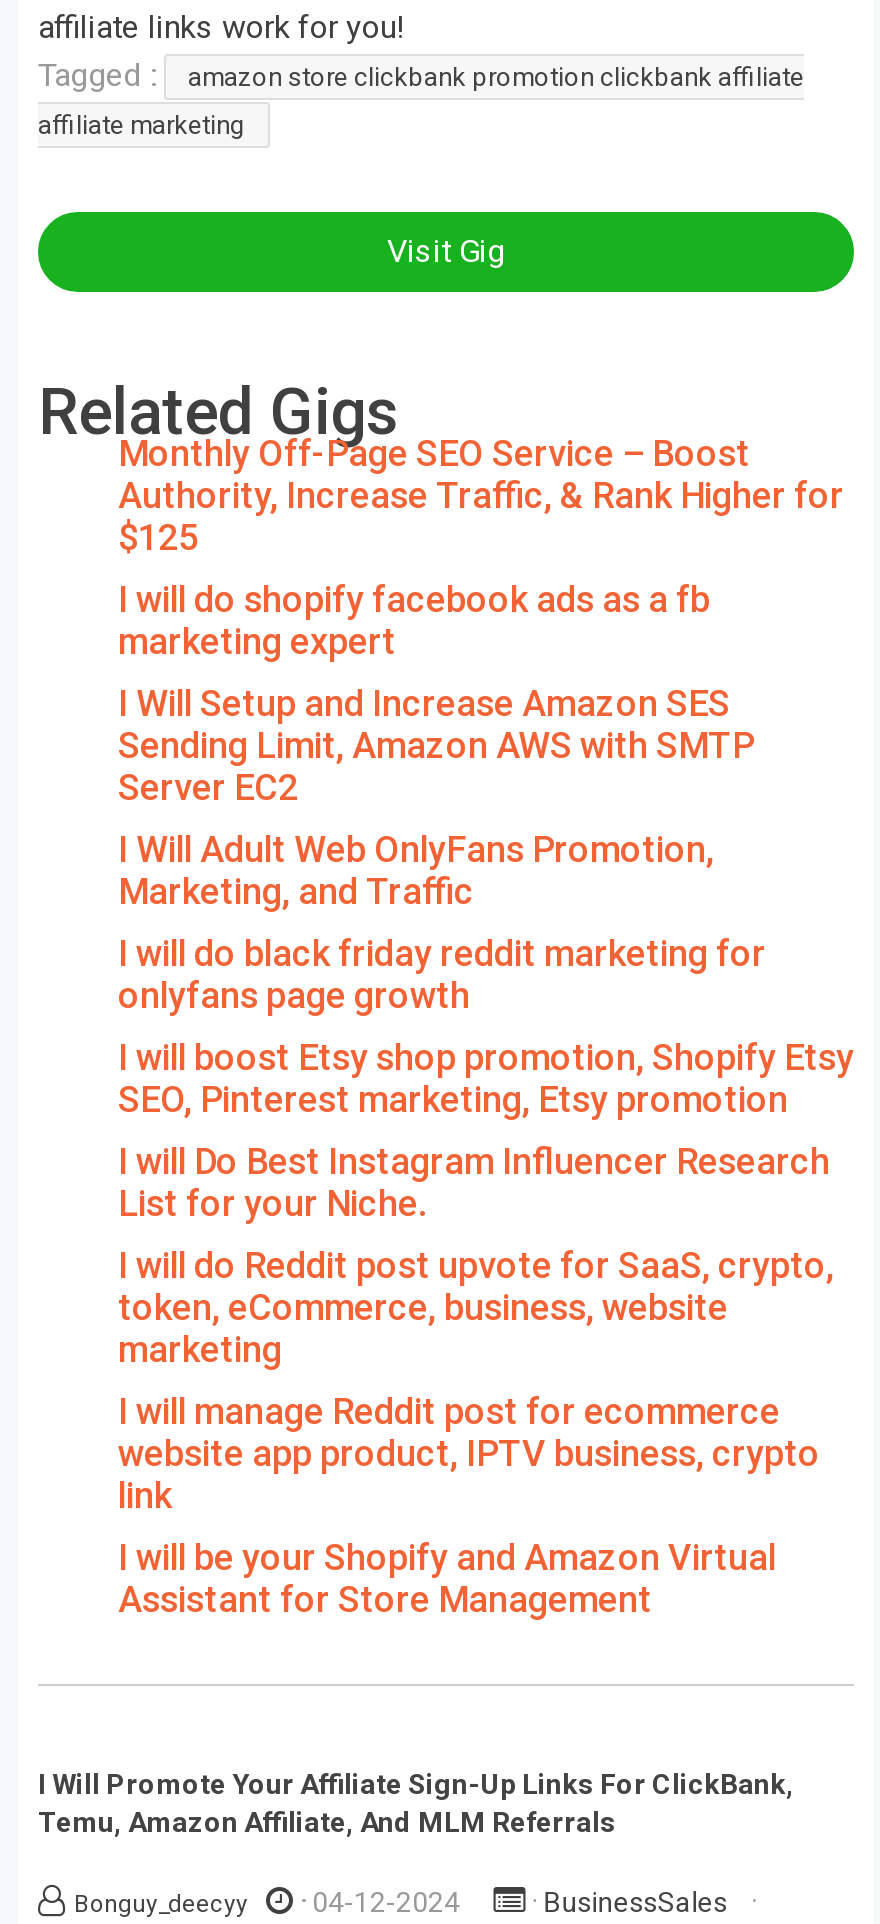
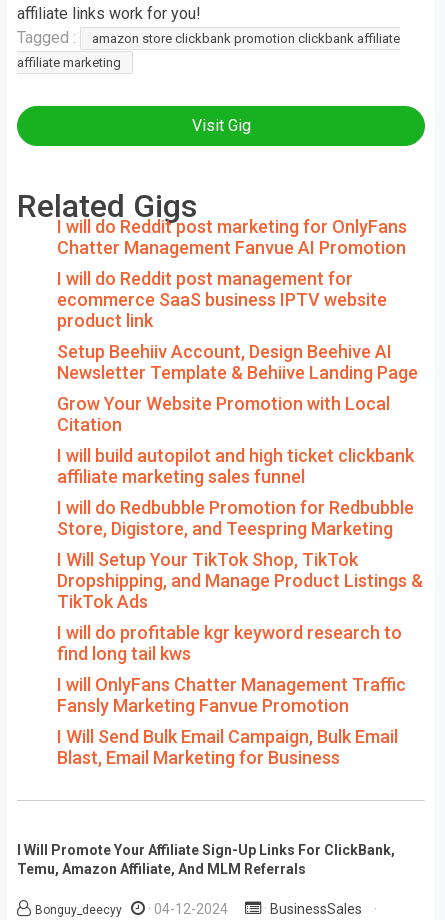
- Monthly Off-Page SEO Service – Boost
- Authority, Increase Traffic, & Rank Higher for
- $125
+ I will do Reddit post marketing for OnlyFans
+ Chatter Management Fanvue AI Promotion

- I will do shopify facebook ads as a fb
- marketing expert
+ I will do Reddit post management for
+ ecommerce SaaS business IPTV website
+ product link

- I Will Setup and Increase Amazon SES
- Sending Limit, Amazon AWS with SMTP
- Server EC2
+ Setup Beehiiv Account, Design Beehive AI
+ Newsletter Template & Behiive Landing Page

- I Will Adult Web OnlyFans Promotion,
- Marketing, and Traffic
+ Grow Your Website Promotion with Local
+ Citation

- I will do black friday reddit marketing for
- onlyfans page growth
+ I will build autopilot and high ticket clickbank
+ affiliate marketing sales funnel

- I will boost Etsy shop promotion, Shopify Etsy
- SEO, Pinterest marketing, Etsy promotion
+ I will do Redbubble Promotion for Redbubble
+ Store, Digistore, and Teespring Marketing

- I will Do Best Instagram Influencer Research
- List for your Niche.
+ I Will Setup Your TikTok Shop, TikTok
+ Dropshipping, and Manage Product Listings &
+ TikTok Ads

- I will do Reddit post upvote for SaaS, crypto,
- token, eCommerce, business, website
- marketing
+ I will do profitable kgr keyword research to
+ find long tail kws

- I will manage Reddit post for ecommerce
- website app product, IPTV business, crypto
- link
+ I will OnlyFans Chatter Management Traffic
+ Fansly Marketing Fanvue Promotion

- I will be your Shopify and Amazon Virtual
- Assistant for Store Management
+ I Will Send Bulk Email Campaign, Bulk Email
+ Blast, Email Marketing for Business
